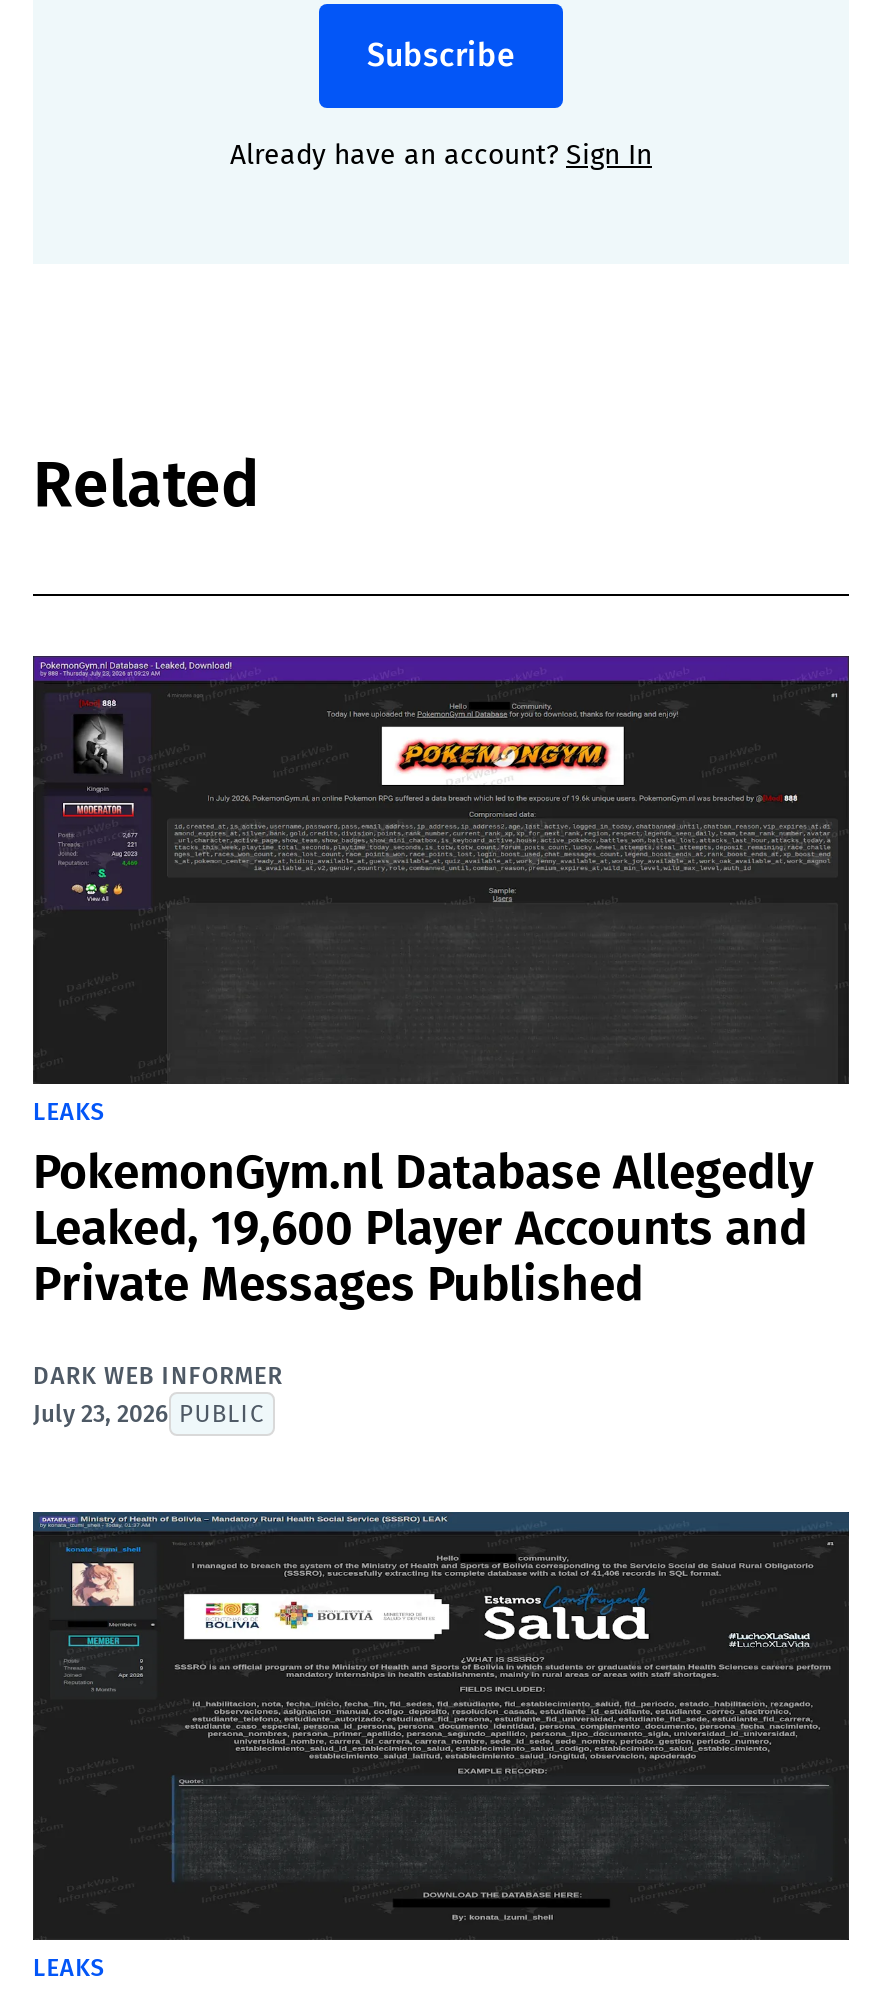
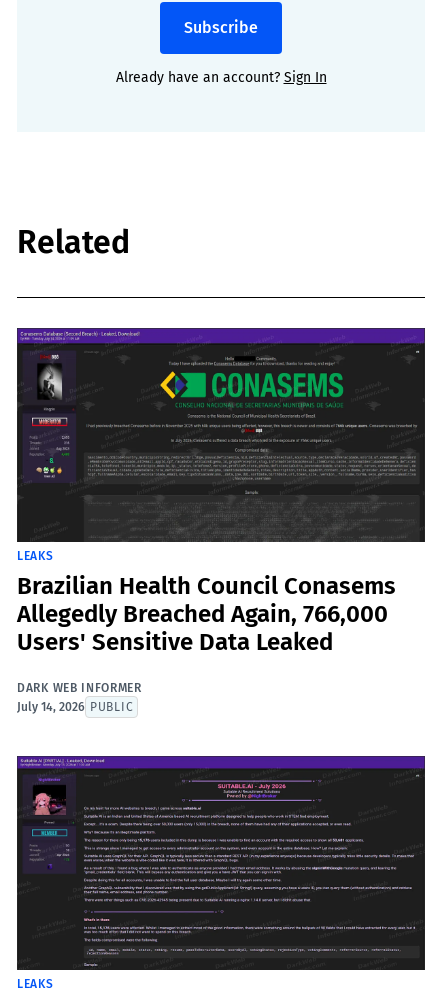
- [image]
+ [image]

- PokemonGym.nl Database Allegedly
- Leaked, 19,600 Player Accounts and
- Private Messages Published
+ Brazilian Health Council Conasems
+ Allegedly Breached Again, 766,000
+ Users' Sensitive Data Leaked

- July 23, 2026 PUBLIC
+ July 14, 2026 PUBLIC

- [image]
+ [image]
